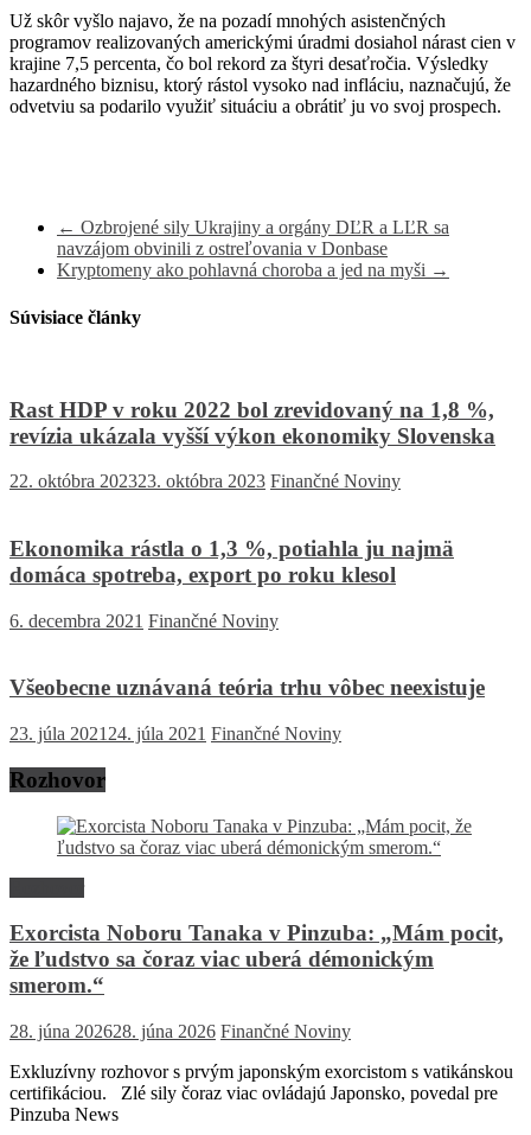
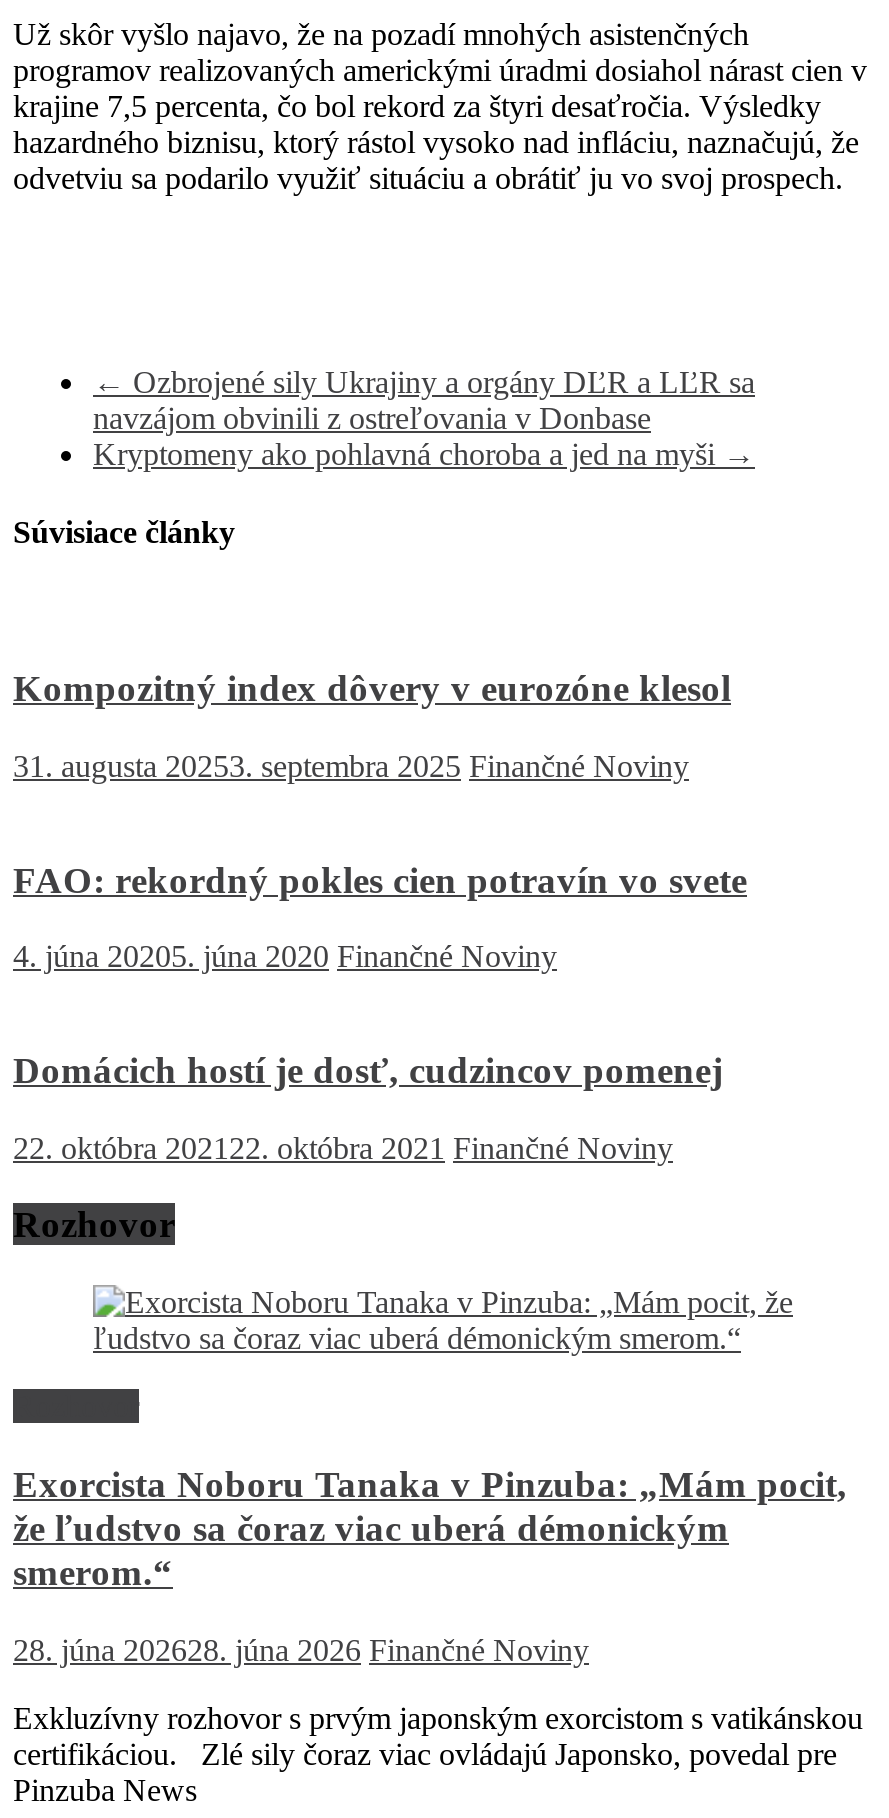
- Rast HDP v roku 2022 bol zrevidovaný na 1,8 %,
- revízia ukázala vyšší výkon ekonomiky Slovenska
+ Kompozitný index dôvery v eurozóne klesol

- 22. októbra 202323. októbra 2023 Finančné Noviny
+ 31. augusta 20253. septembra 2025 Finančné Noviny

- Ekonomika rástla o 1,3 %, potiahla ju najmä
- domáca spotreba, export po roku klesol
+ FAO: rekordný pokles cien potravín vo svete

- 6. decembra 2021 Finančné Noviny
+ 4. júna 20205. júna 2020 Finančné Noviny

- Všeobecne uznávaná teória trhu vôbec neexistuje
+ Domácich hostí je dosť, cudzincov pomenej

- 23. júla 2021 24. júla 2021 Finančné Noviny
+ 22. októbra 2021 22. októbra 2021 Finančné Noviny
